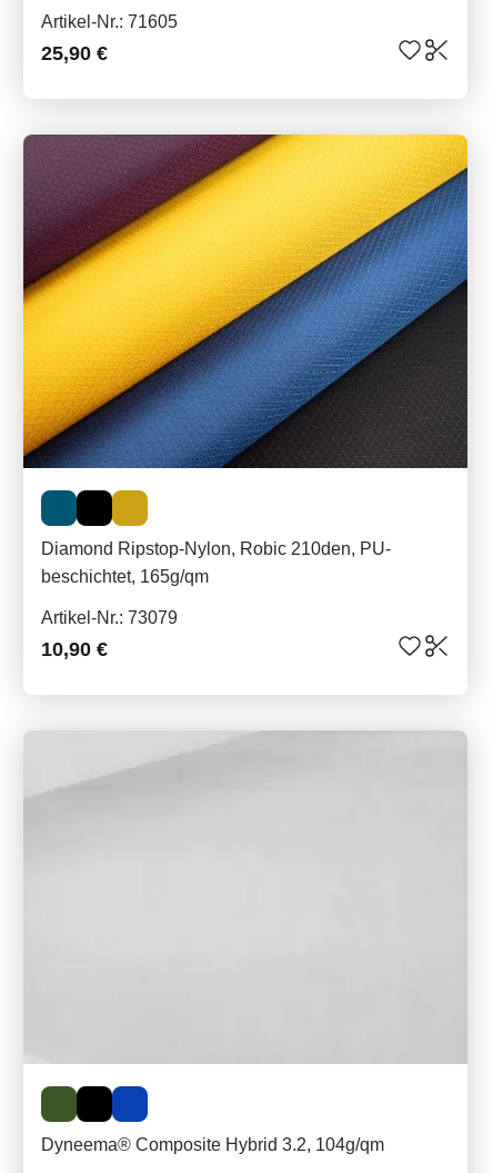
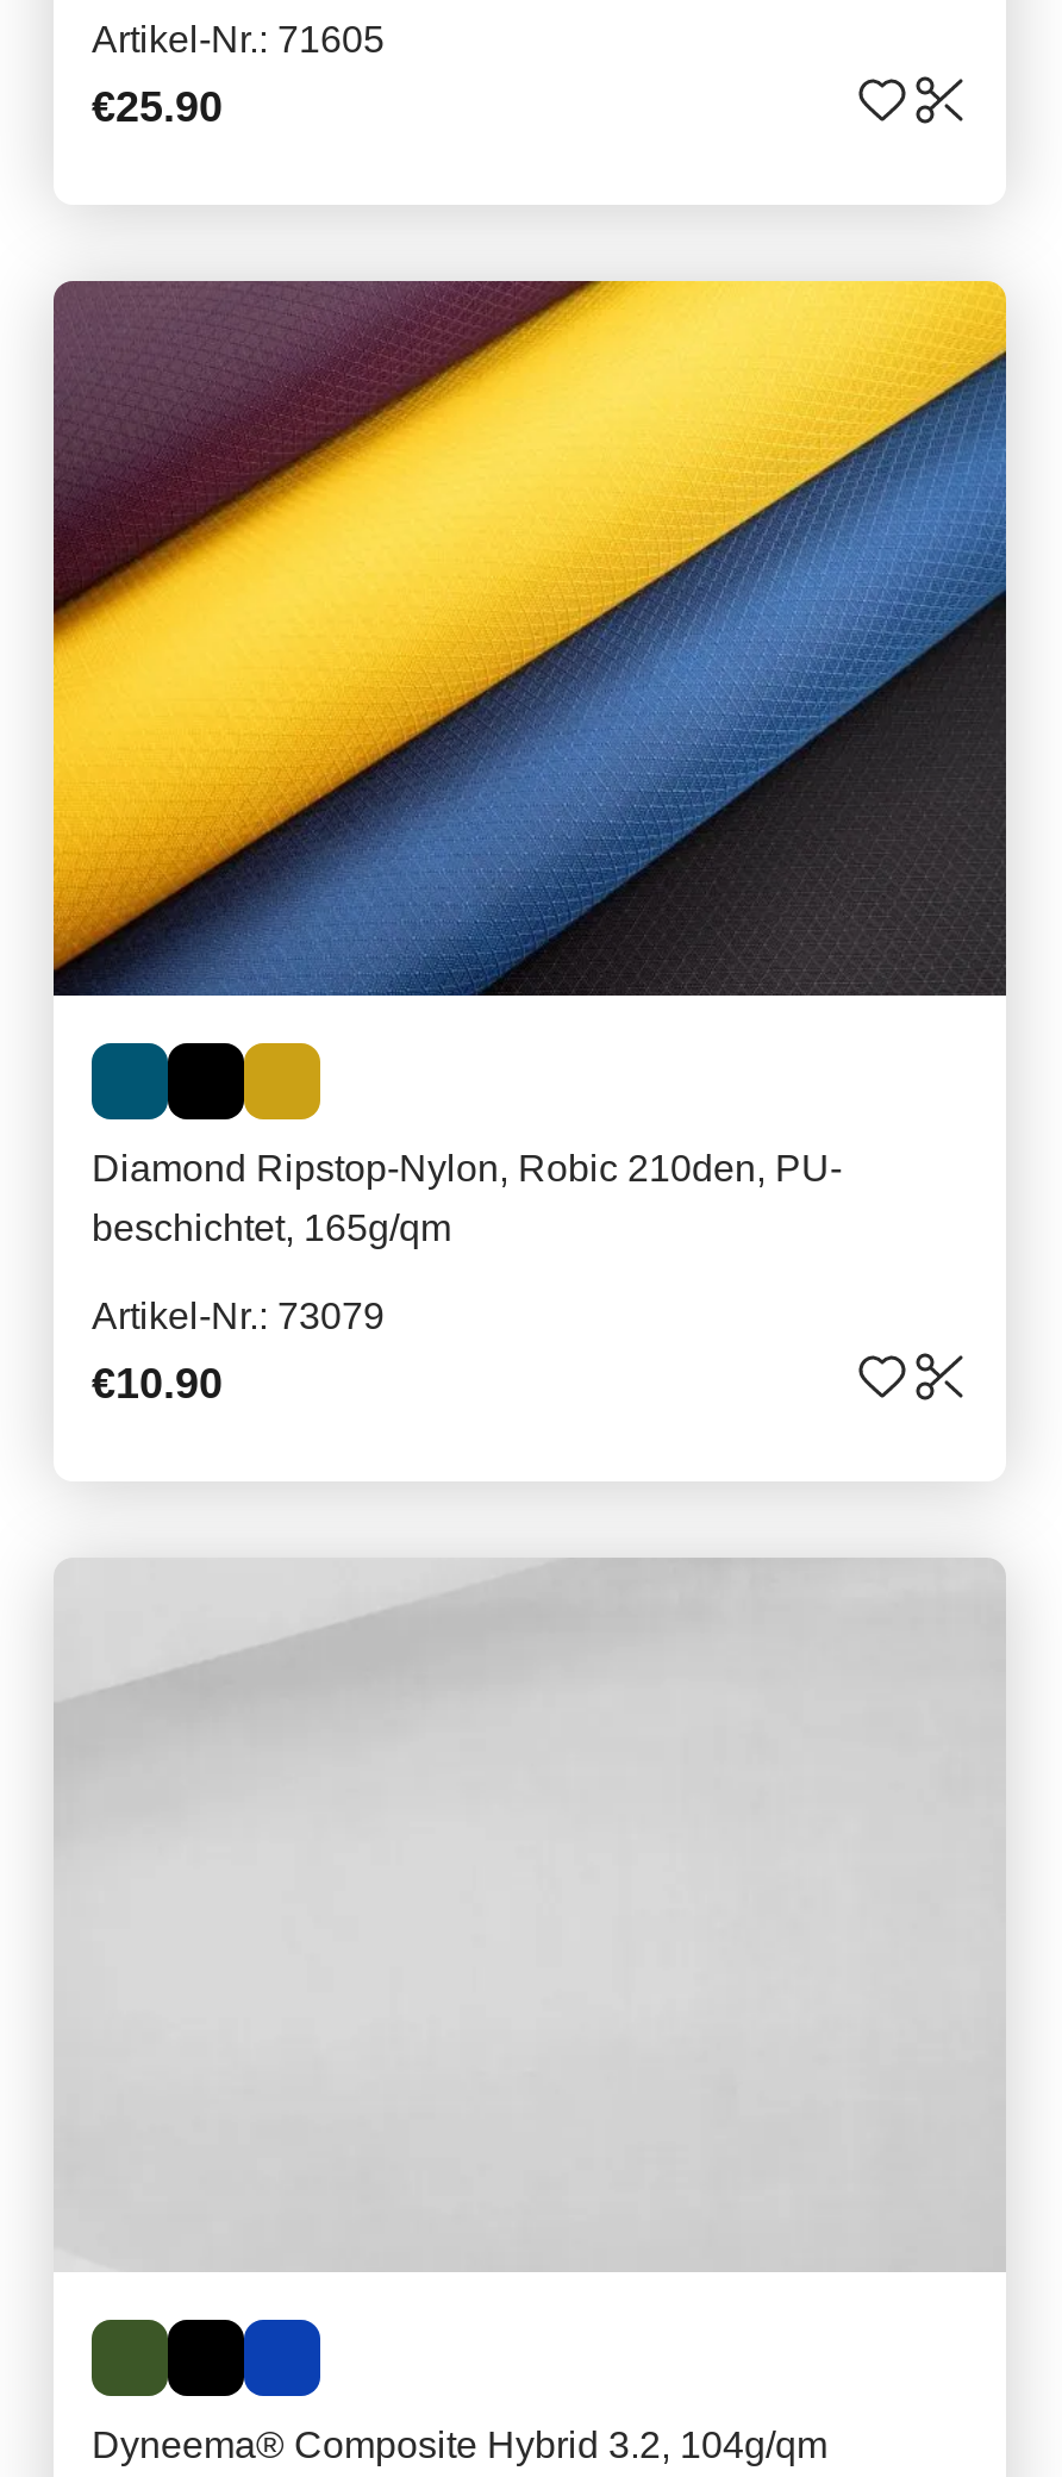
- 25,90 €
+ €25.90

- 10,90 €
+ €10.90
